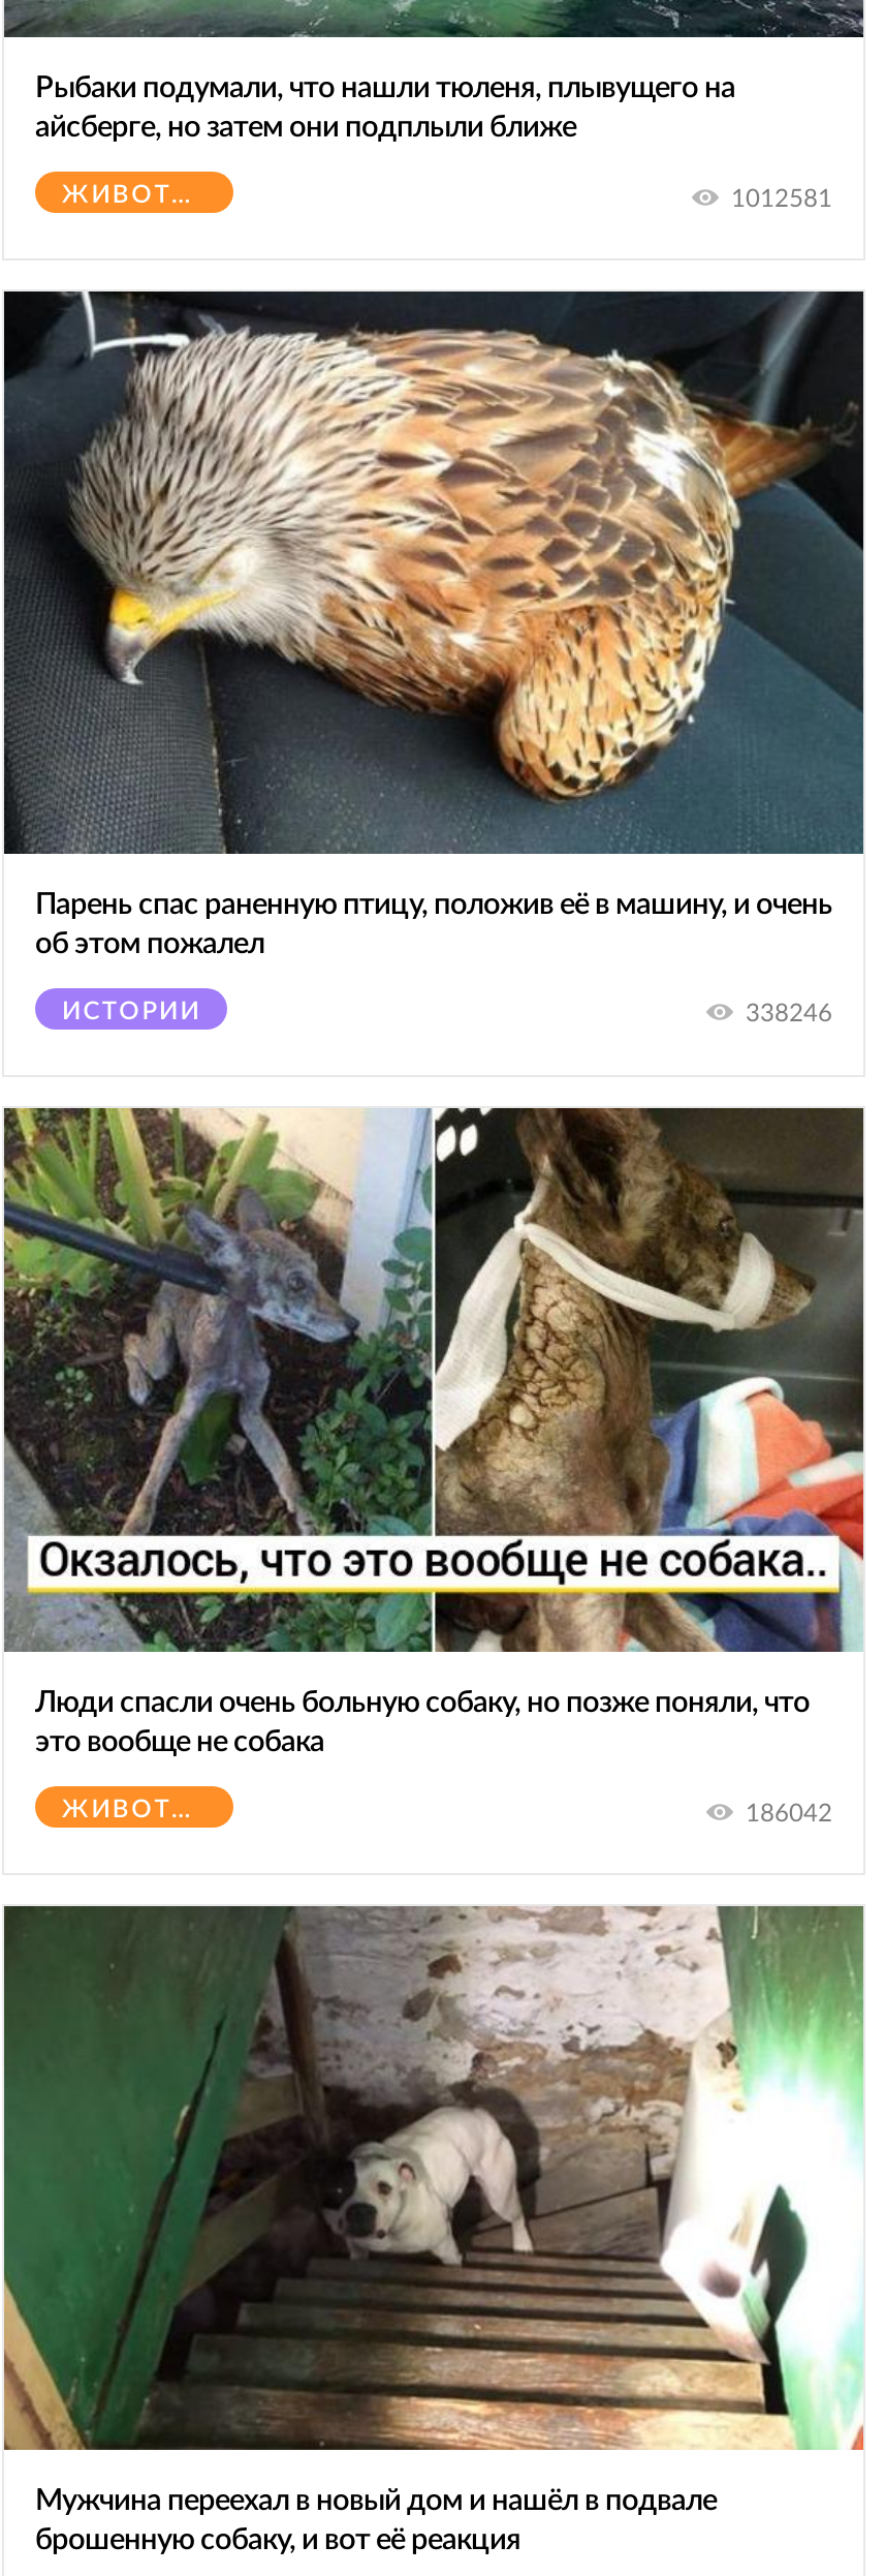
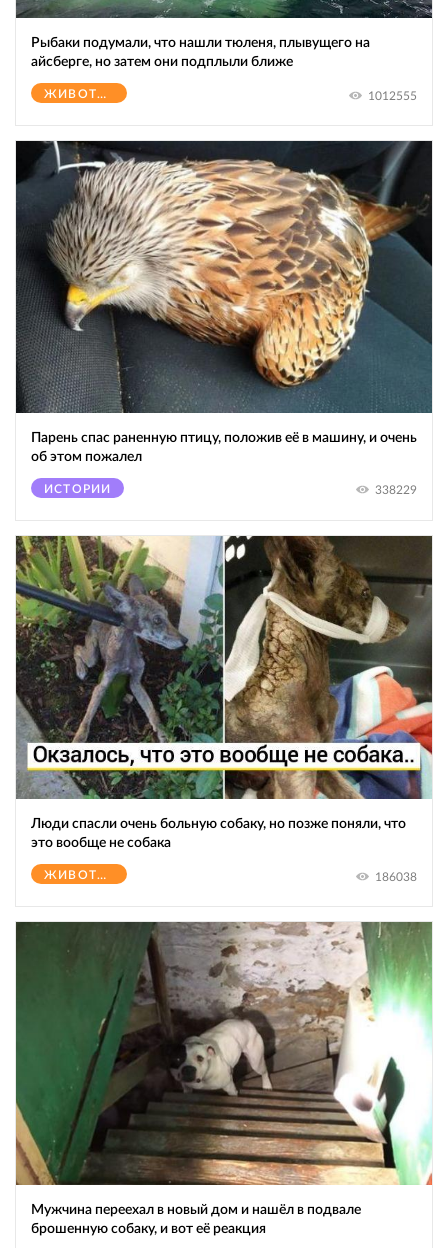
- 1012581
+ 1012555

- 338246
+ 338229

- 186042
+ 186038
